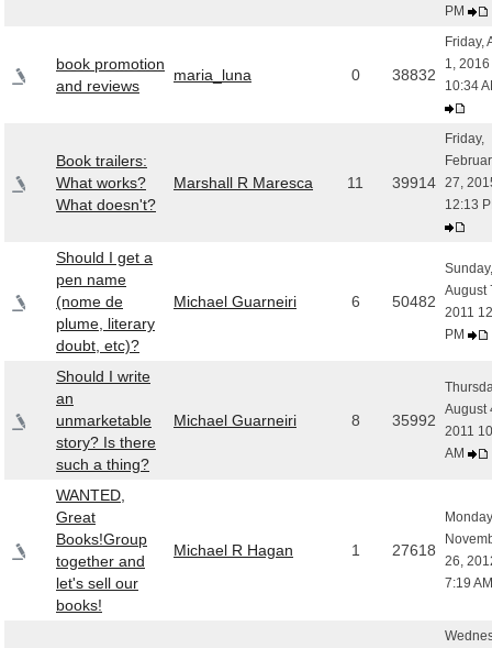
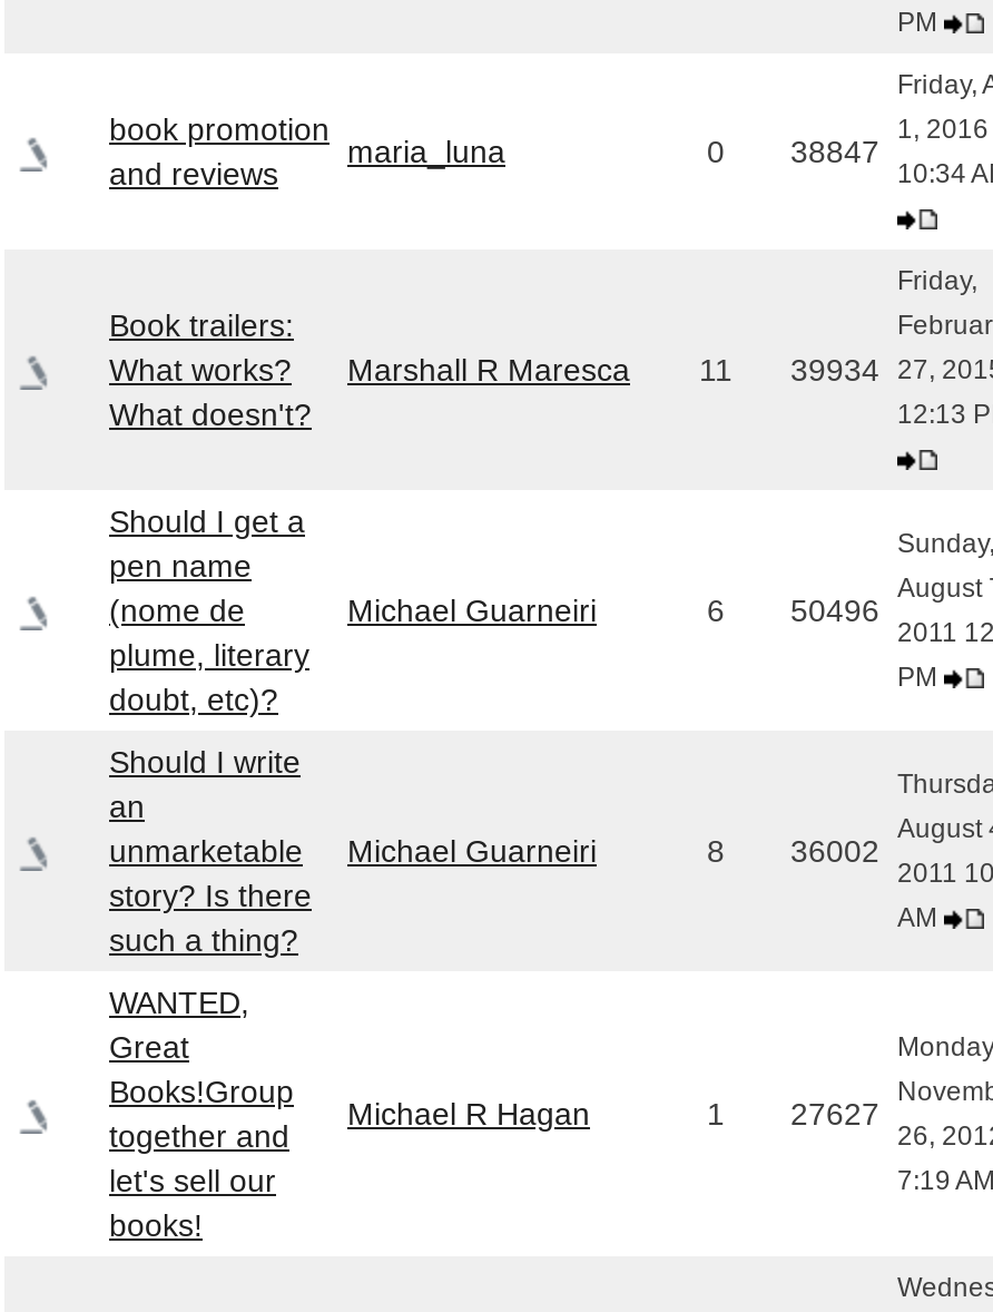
- 0 38832
+ 0 38847

- 39914
+ 39934

- 6 50482
+ 6 50496

- 8 35992
+ 8 36002

- 1 27618
+ 1 27627
